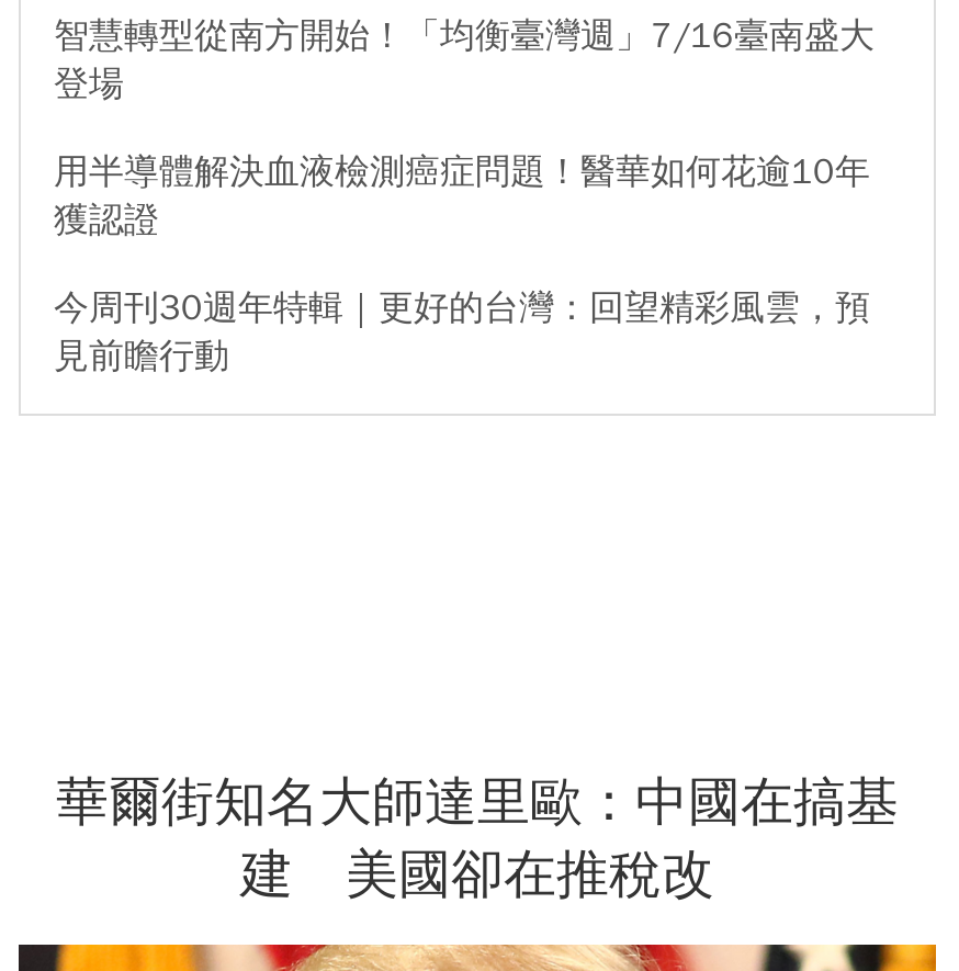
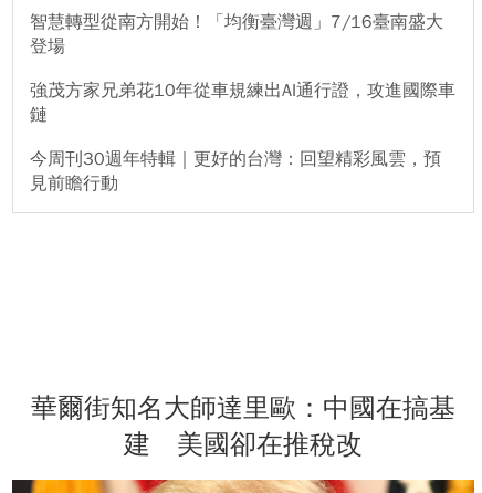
- 用半導體解決血液檢測癌症問題！醫華如何花逾10年
- 獲認證
+ 強茂方家兄弟花10年從車規練出AI通行證，攻進國際車
+ 鏈
